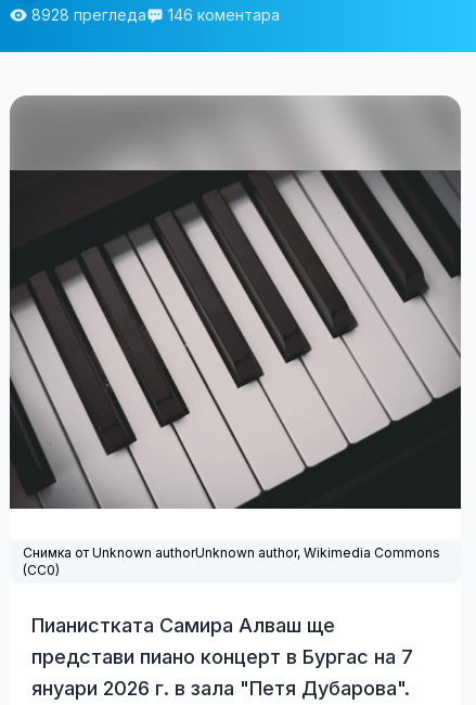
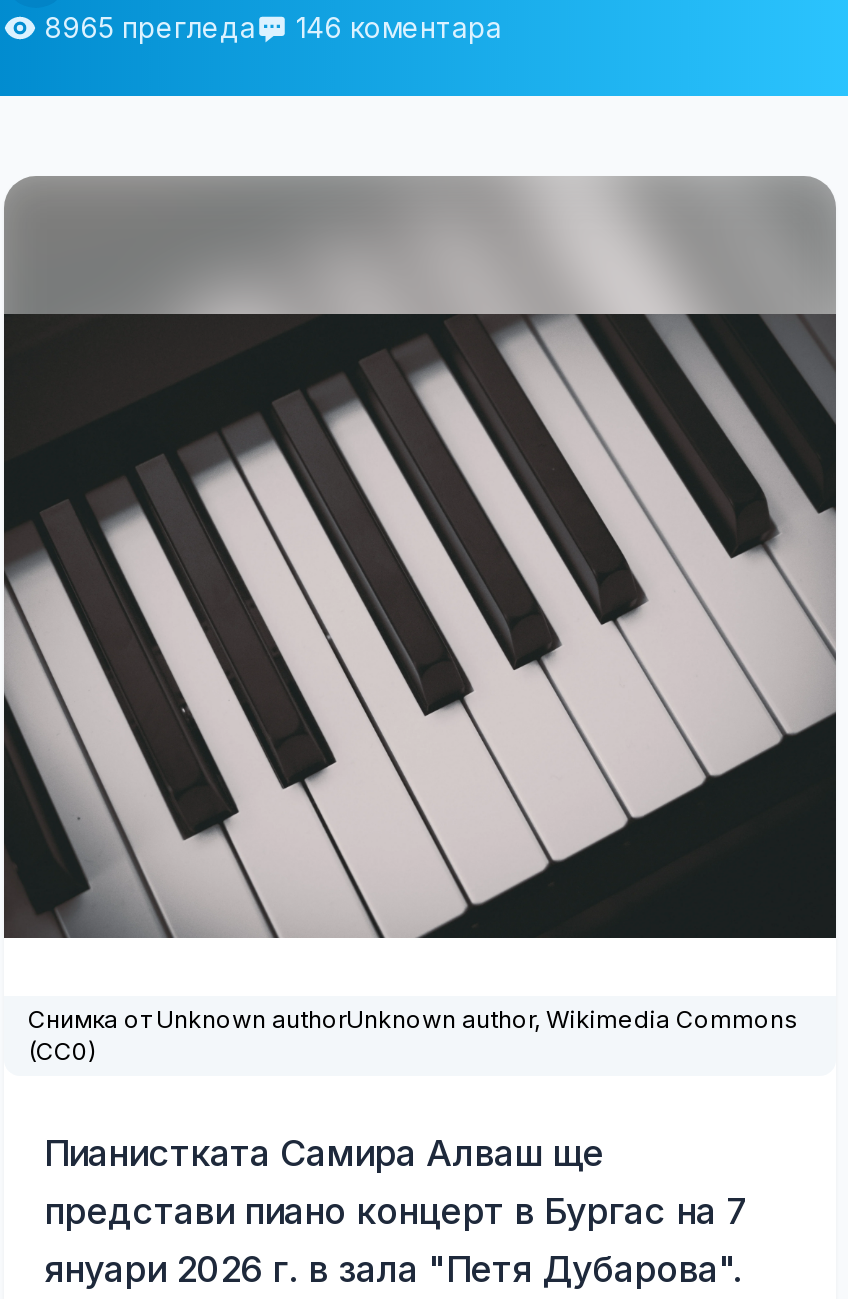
- 8928 прегледа 146 коментара
+ 8965 прегледа 146 коментара
